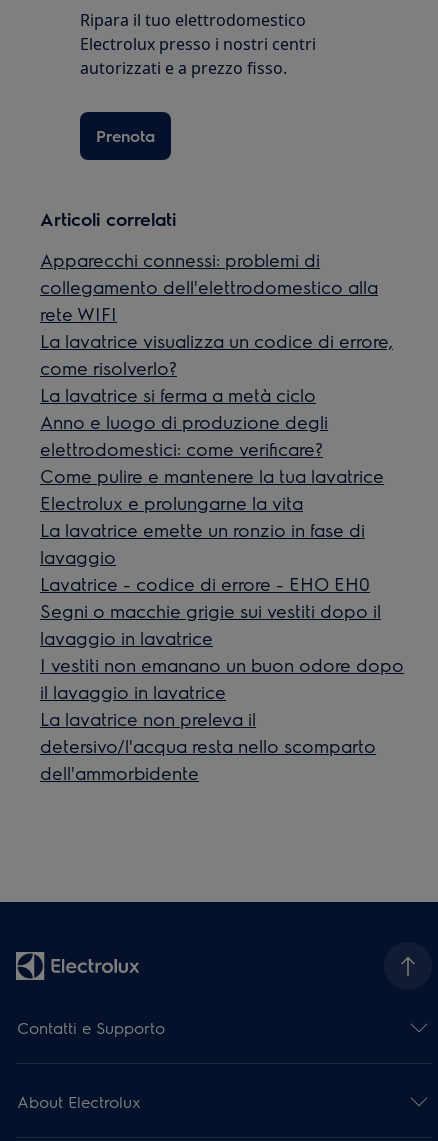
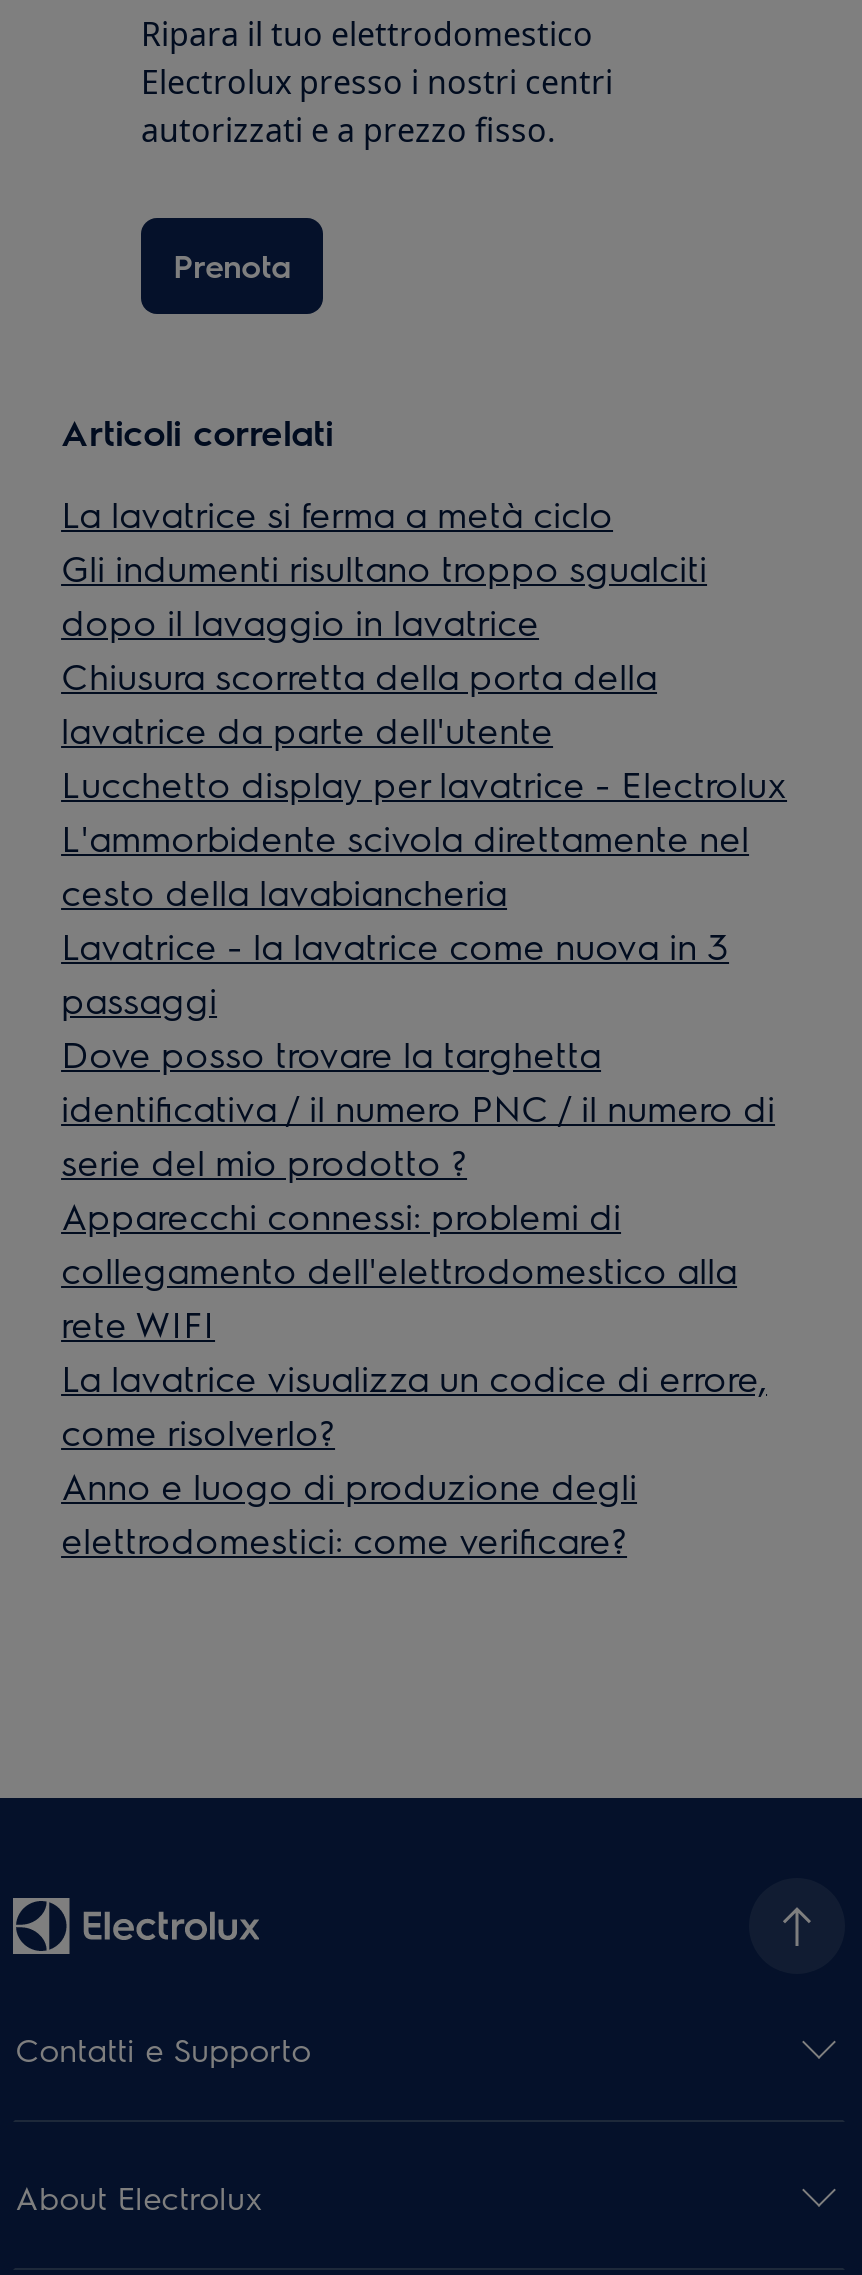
+ Gli indumenti risultano troppo sgualciti
+ dopo il lavaggio in lavatrice
+ Chiusura scorretta della porta della
+ lavatrice da parte dell'utente
+ Lucchetto display per lavatrice - Electrolux
+ L'ammorbidente scivola direttamente nel
+ cesto della lavabiancheria
+ Lavatrice - la lavatrice come nuova in 3
+ passaggi
+ Dove posso trovare la targhetta
+ identificativa / il numero PNC / il numero di
+ serie del mio prodotto ?

moved down: Apparecchi connessi: problemi di | collegamento dell'elettrodomestico alla | rete WIFI | La lavatrice visualizza un codice di errore, | come risolverlo?

moved up: La lavatrice si ferma a metà ciclo

moved down: Anno e luogo di produzione degli | elettrodomestici: come verificare?

- Come pulire e mantenere la tua lavatrice
- Electrolux e prolungarne la vita
- La lavatrice emette un ronzio in fase di
- lavaggio
- Lavatrice - codice di errore - EHO EH0
- Segni o macchie grigie sui vestiti dopo il
- lavaggio in lavatrice
- I vestiti non emanano un buon odore dopo
- il lavaggio in lavatrice
- La lavatrice non preleva il
- detersivo/l'acqua resta nello scomparto
- dell'ammorbidente
